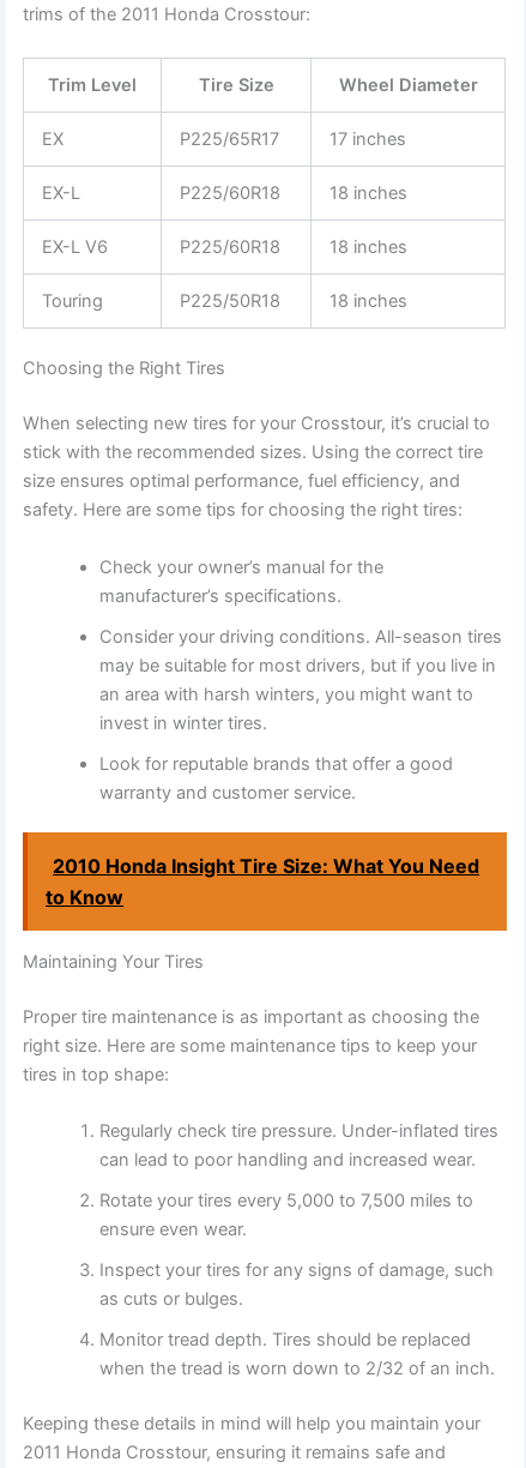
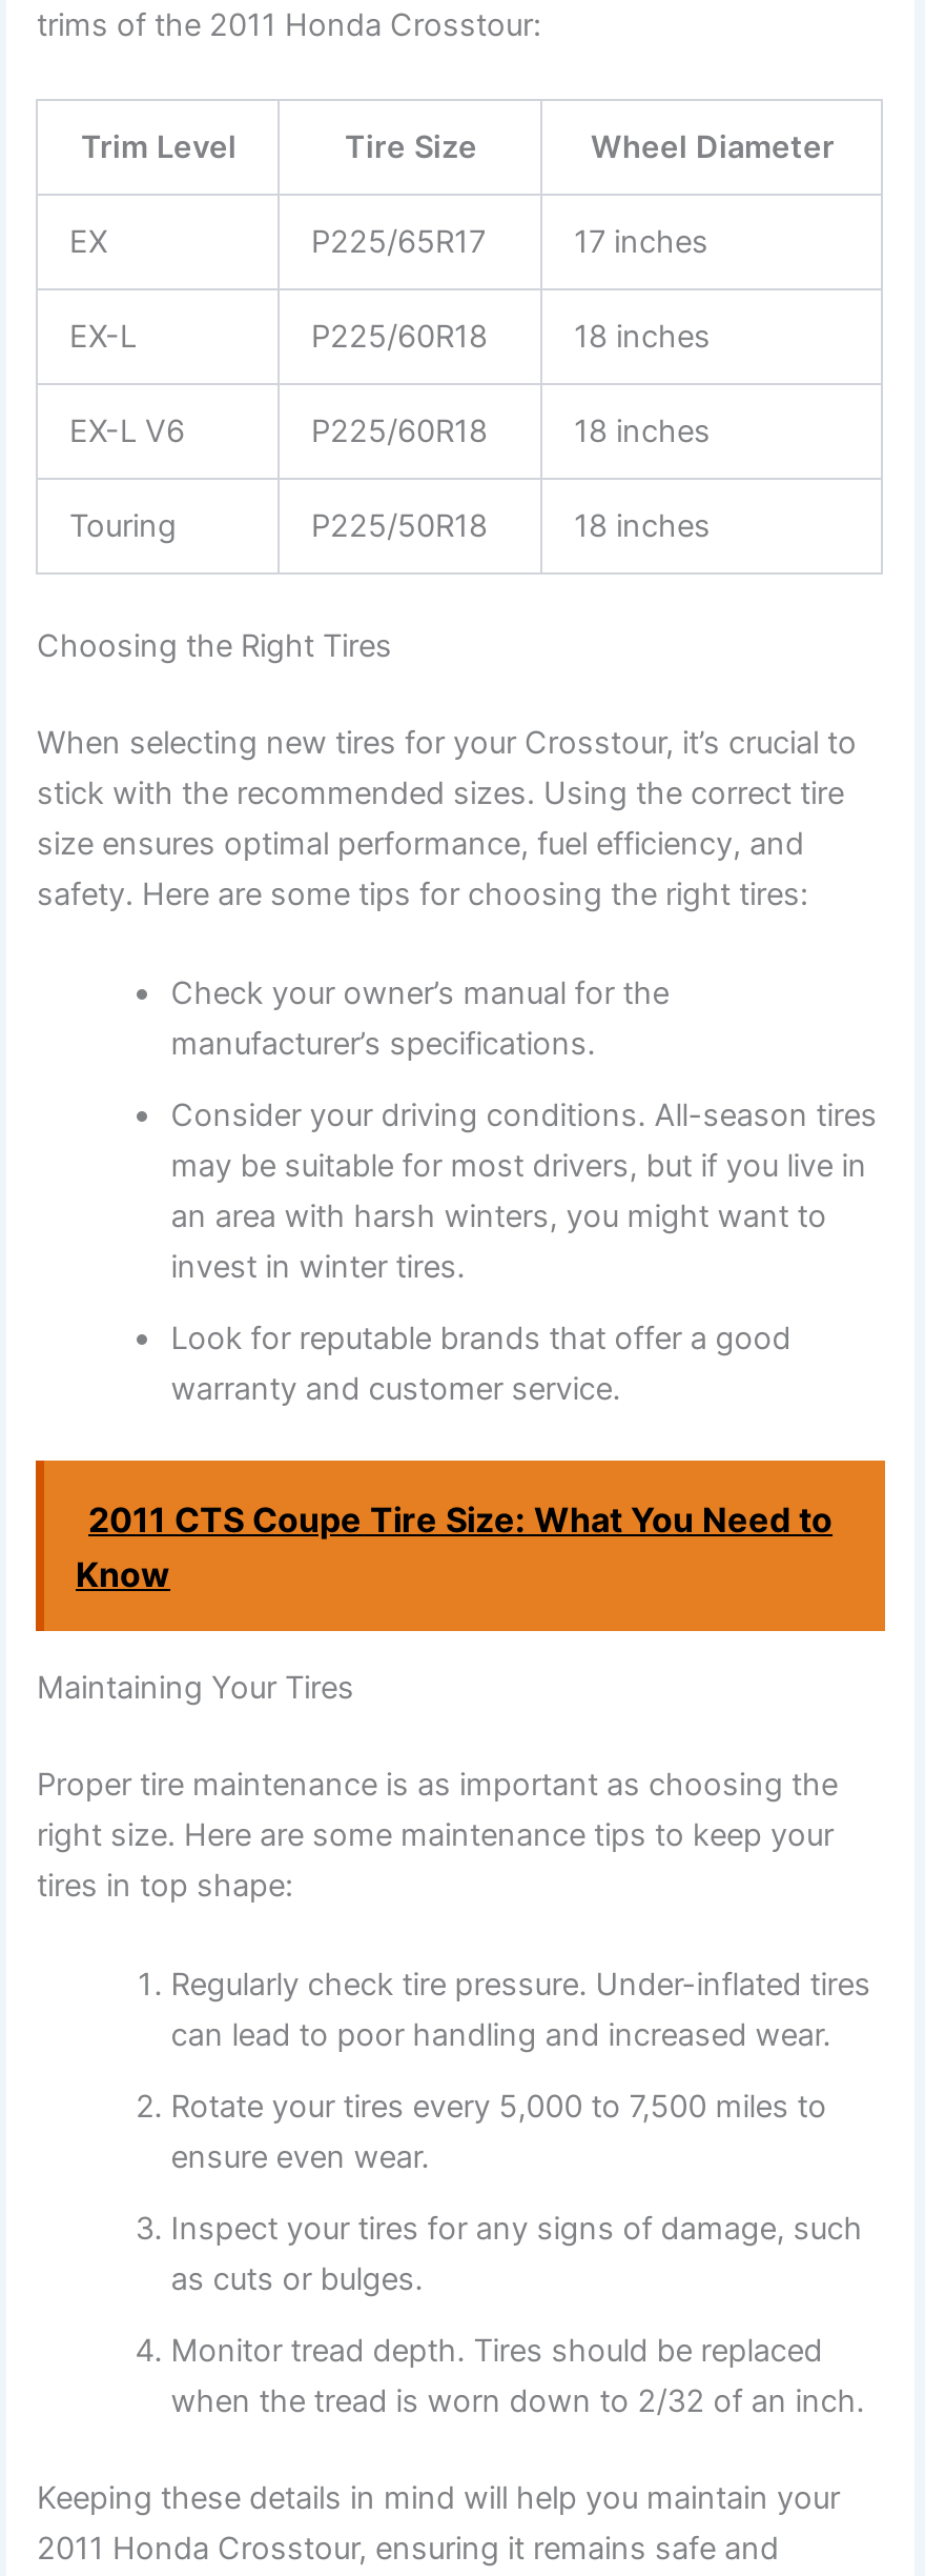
- 2010 Honda Insight Tire Size: What You Need
- to Know
+ 2011 CTS Coupe Tire Size: What You Need to
+ Know
